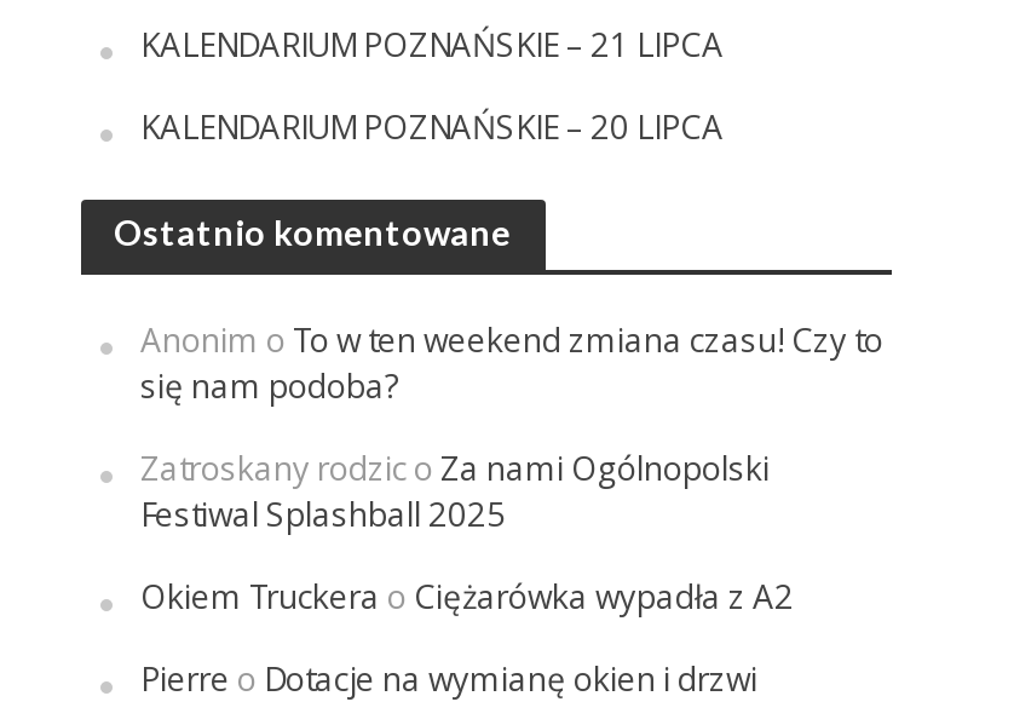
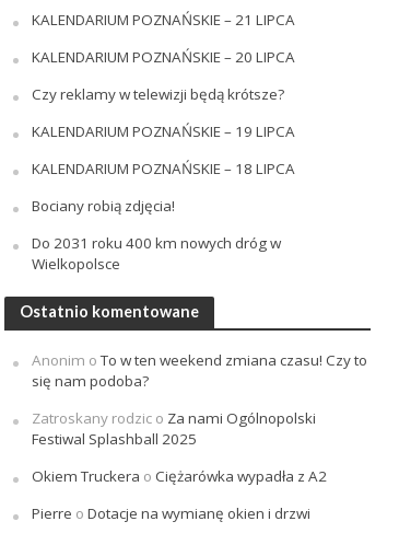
+ Czy reklamy w telewizji będą krótsze?
+ KALENDARIUM POZNAŃSKIE – 19 LIPCA
+ KALENDARIUM POZNAŃSKIE – 18 LIPCA
+ Bociany robią zdjęcia!
+ Do 2031 roku 400 km nowych dróg w
+ Wielkopolsce
